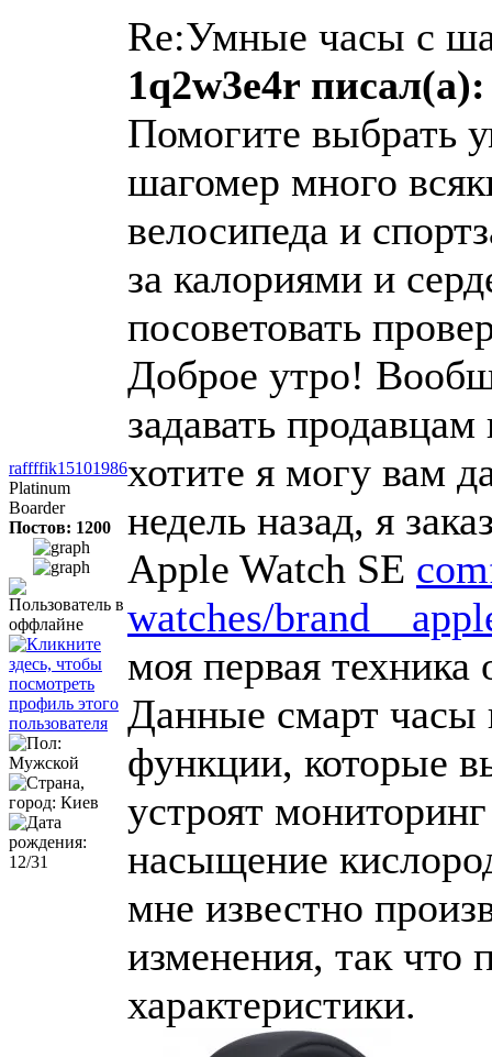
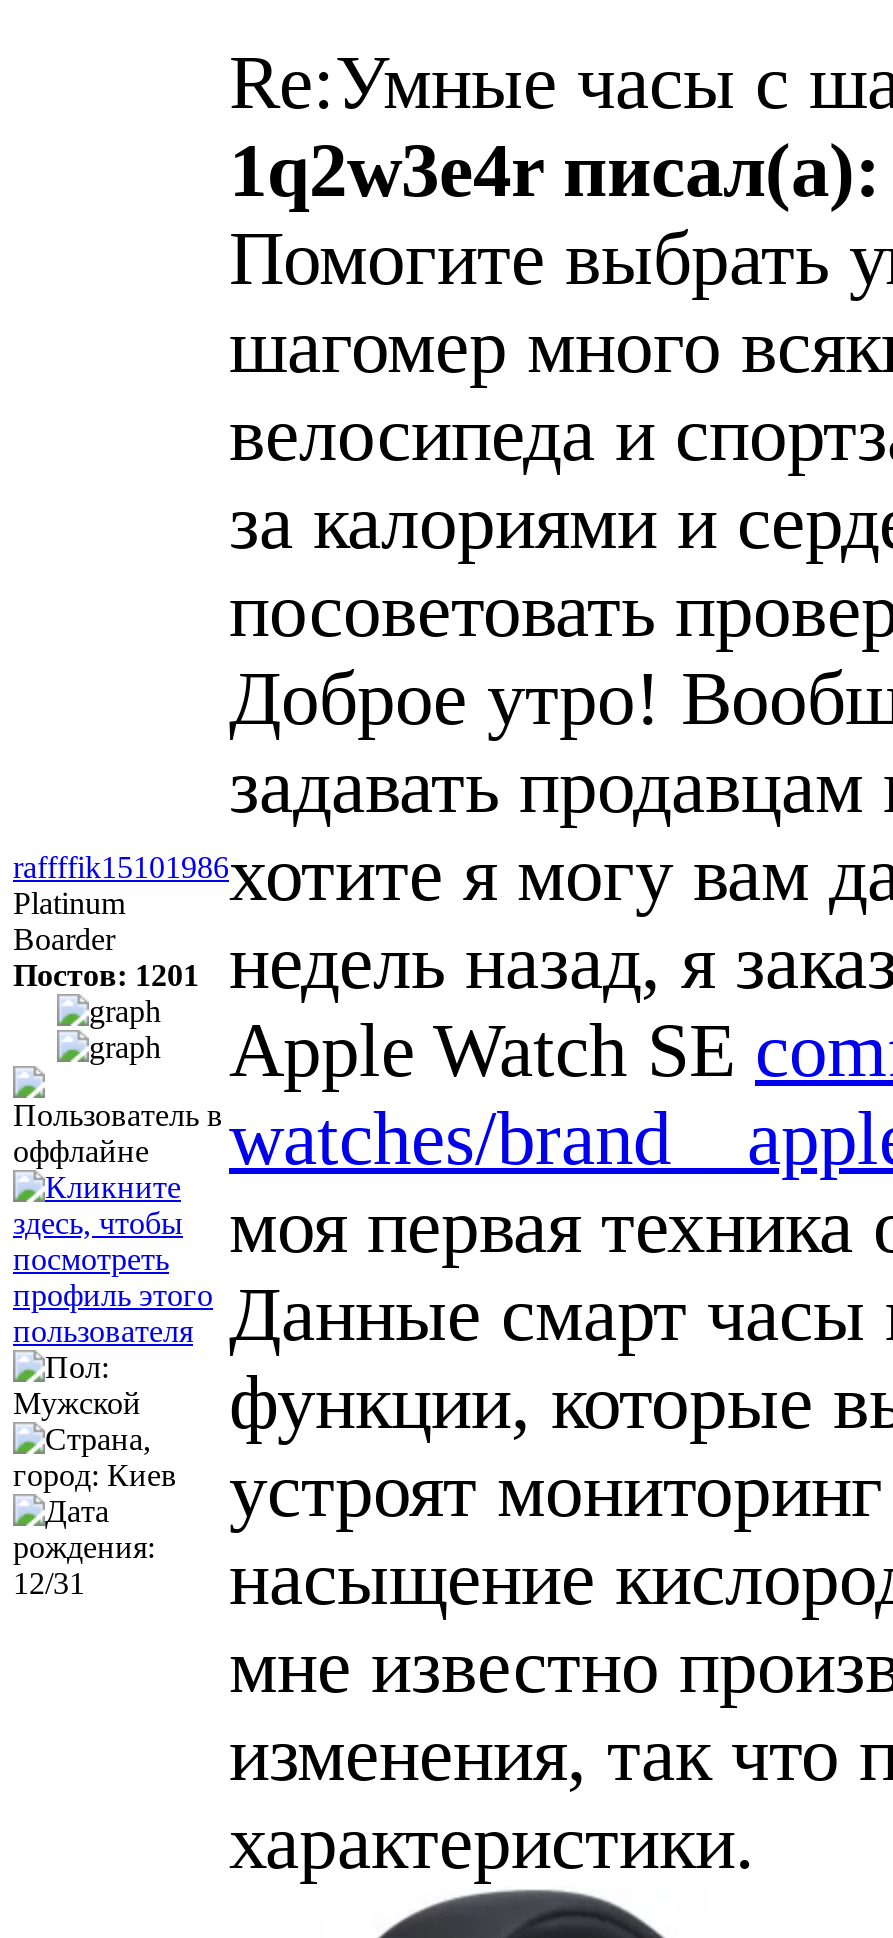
- Постов: 1200
+ Постов: 1201
